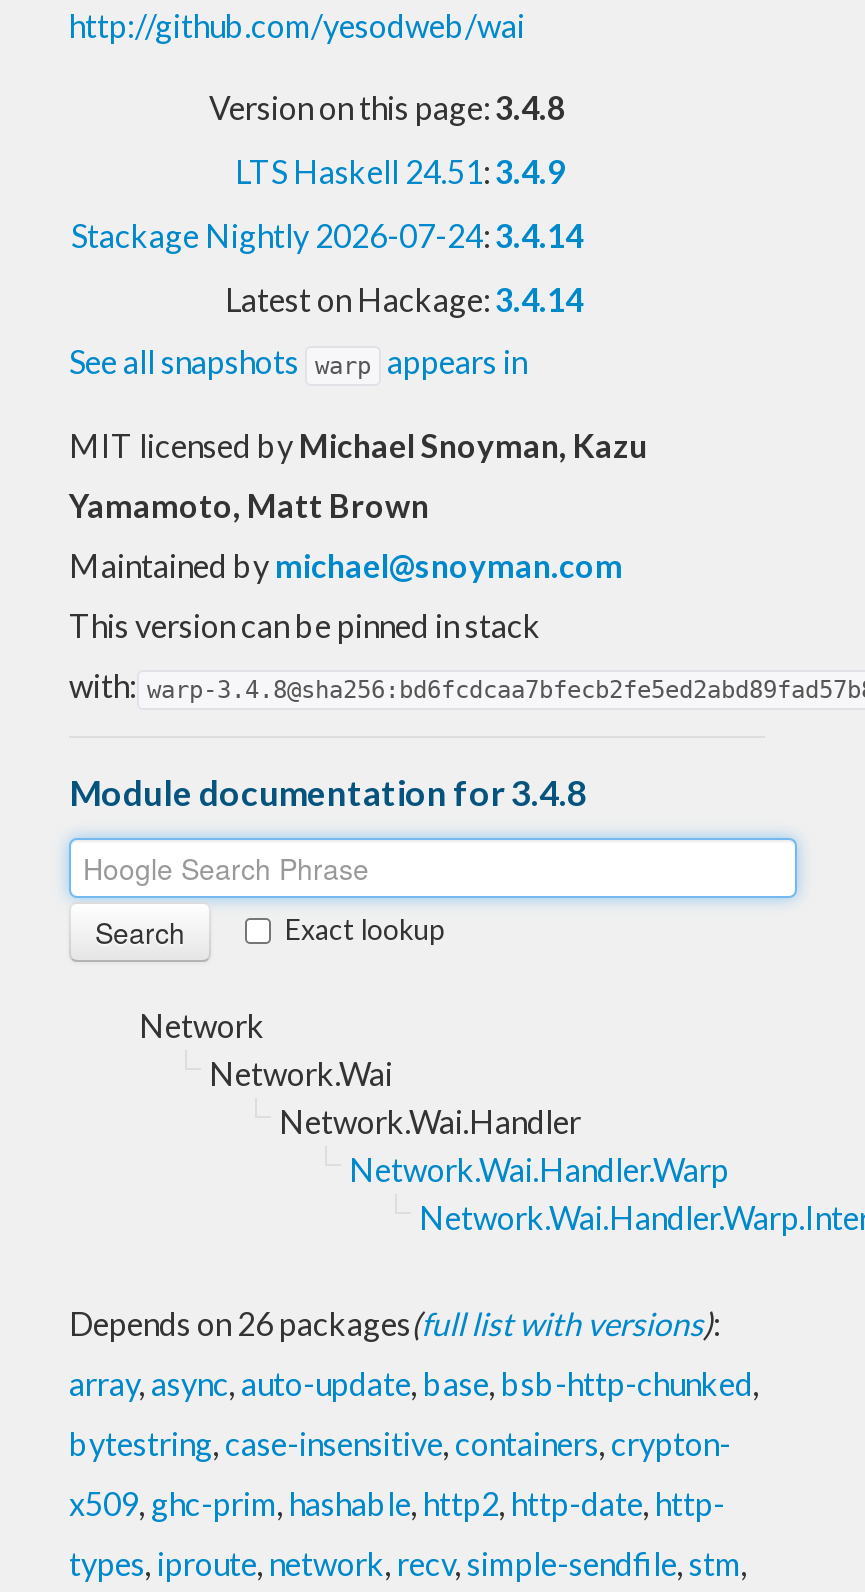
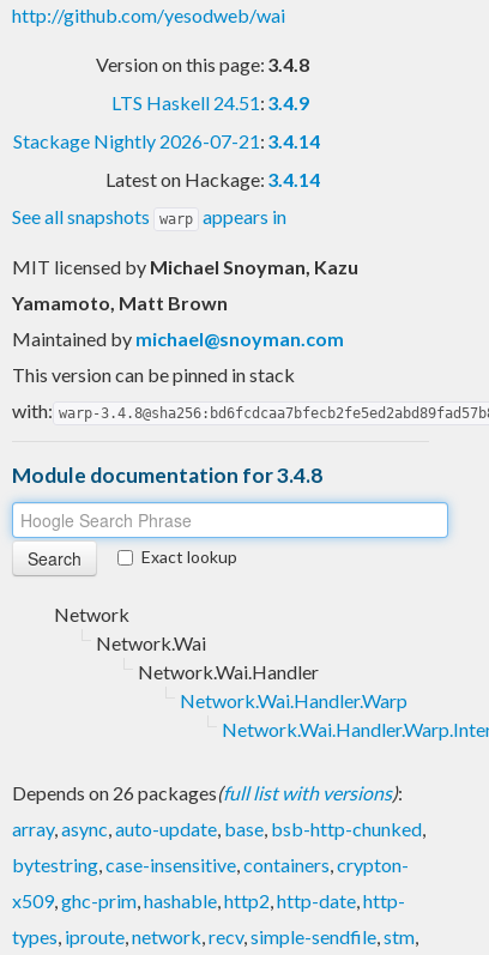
- Stackage Nightly 2026-07-24: 3.4.14
+ Stackage Nightly 2026-07-21: 3.4.14
